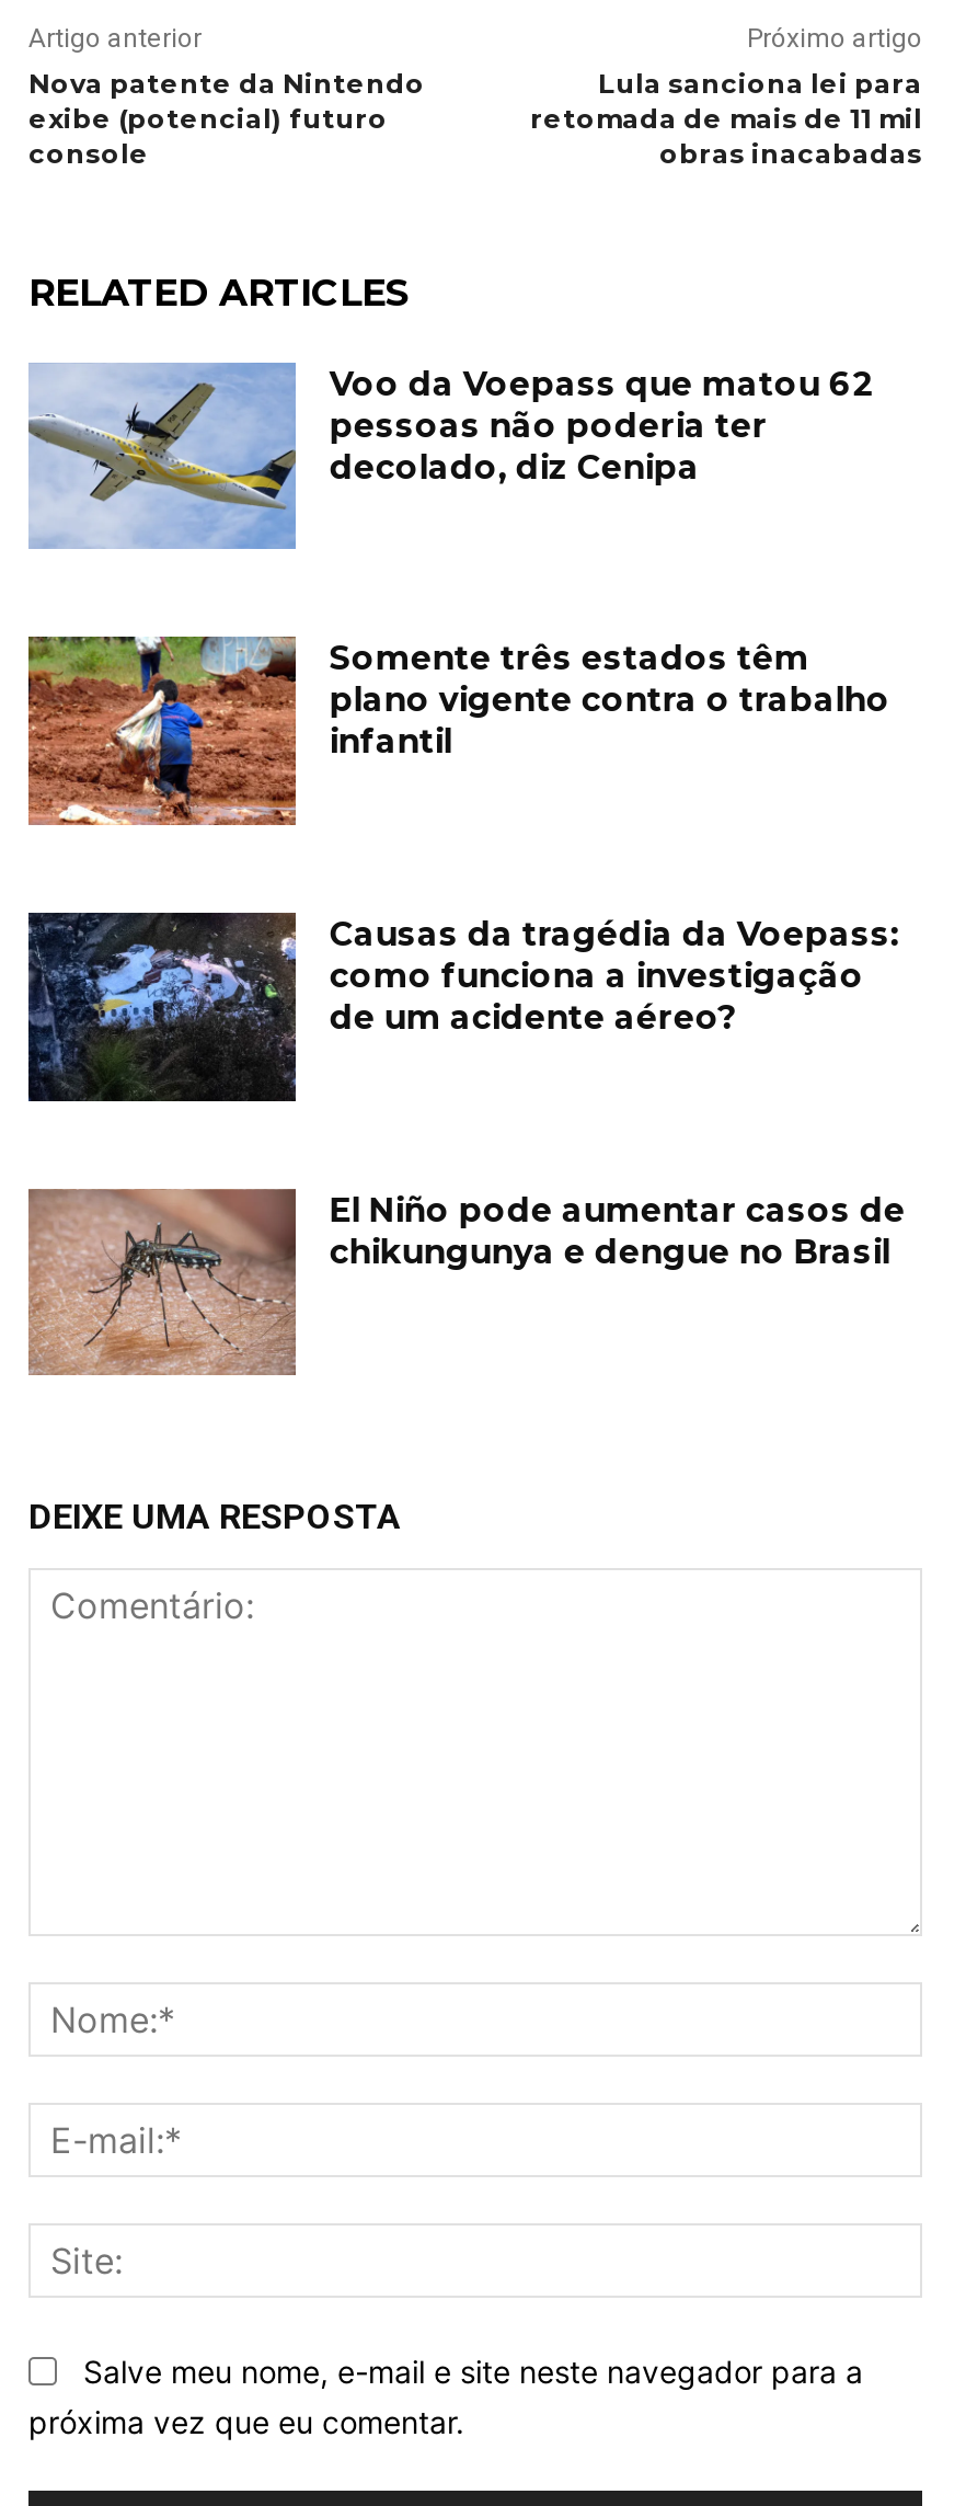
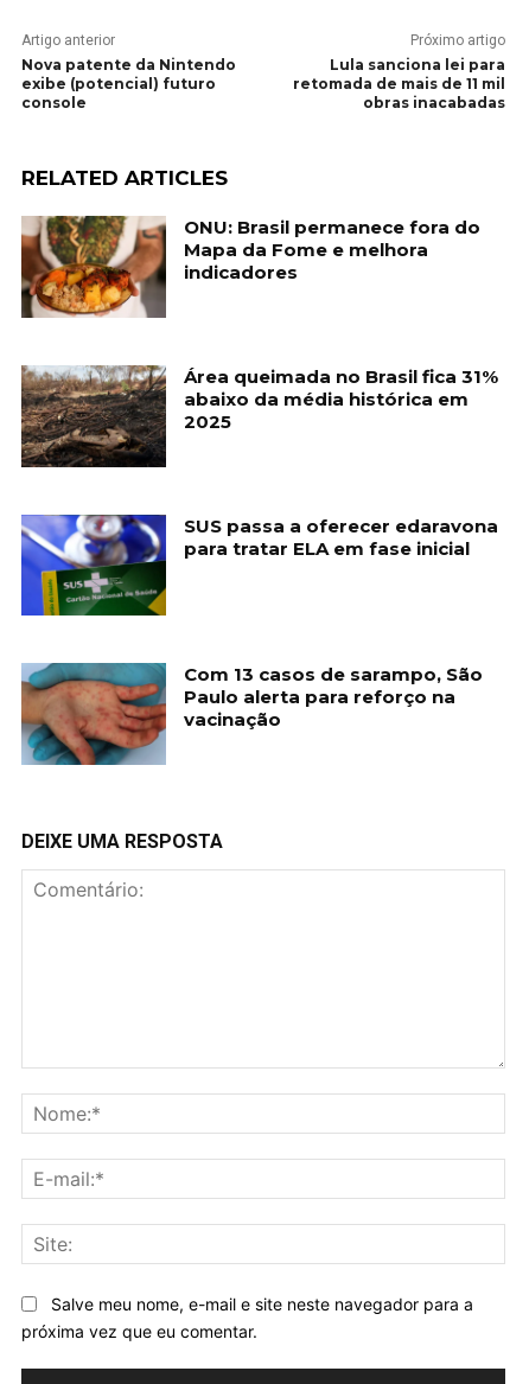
- [image]
- Voo da Voepass que matou 62
- pessoas não poderia ter
- decolado, diz Cenipa
+ [image]
+ ONU: Brasil permanece fora do
+ Mapa da Fome e melhora
+ indicadores

- [image]
- Somente três estados têm
- plano vigente contra o trabalho
- infantil
+ [image]
+ Área queimada no Brasil fica 31%
+ abaixo da média histórica em
+ 2025

- [image]
- Causas da tragédia da Voepass:
- como funciona a investigação
- de um acidente aéreo?
+ [image]
+ SUS passa a oferecer edaravona
+ para tratar ELA em fase inicial

- [image]
- El Niño pode aumentar casos de
- chikungunya e dengue no Brasil
+ [image]
+ Com 13 casos de sarampo, São
+ Paulo alerta para reforço na
+ vacinação
